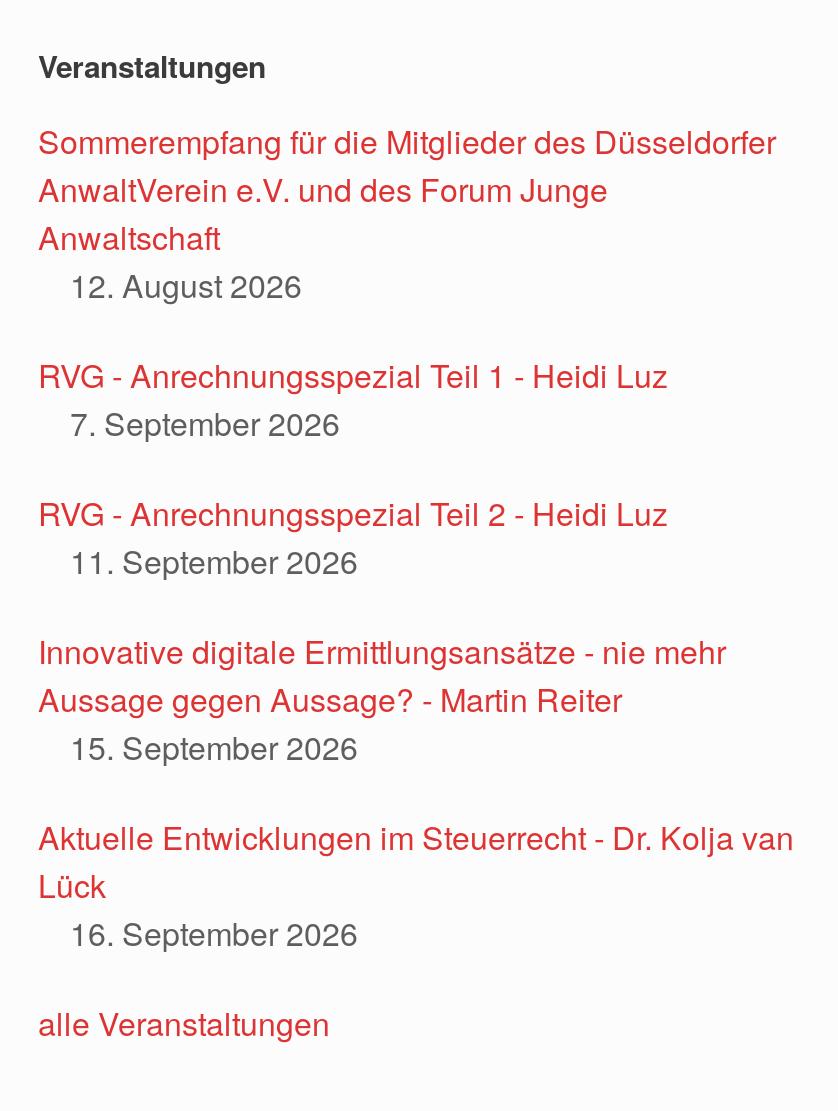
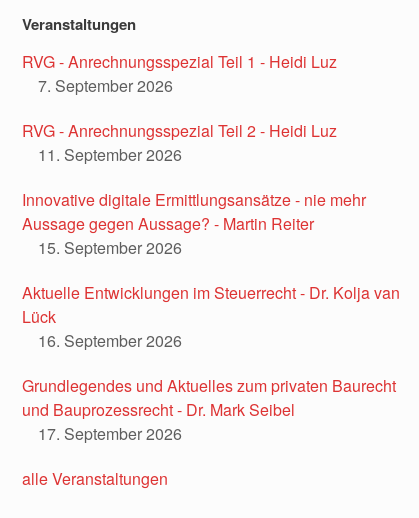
- Sommerempfang für die Mitglieder des Düsseldorfer
- AnwaltVerein e.V. und des Forum Junge
- Anwaltschaft
- 12. August 2026

moved up: RVG - Anrechnungsspezial Teil 1 - Heidi Luz | 7. September 2026 | RVG - Anrechnungsspezial Teil 2 - Heidi Luz | ... | Lück | 16. September 2026

+ Grundlegendes und Aktuelles zum privaten Baurecht
+ und Bauprozessrecht - Dr. Mark Seibel
+ 17. September 2026
